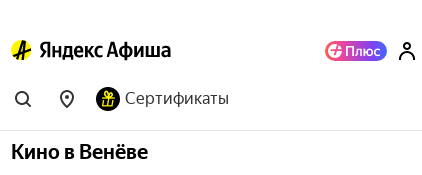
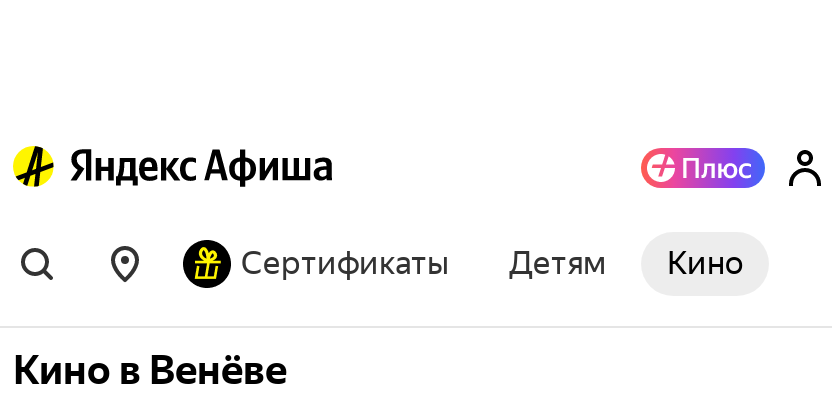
+ Детям
+ Кино
